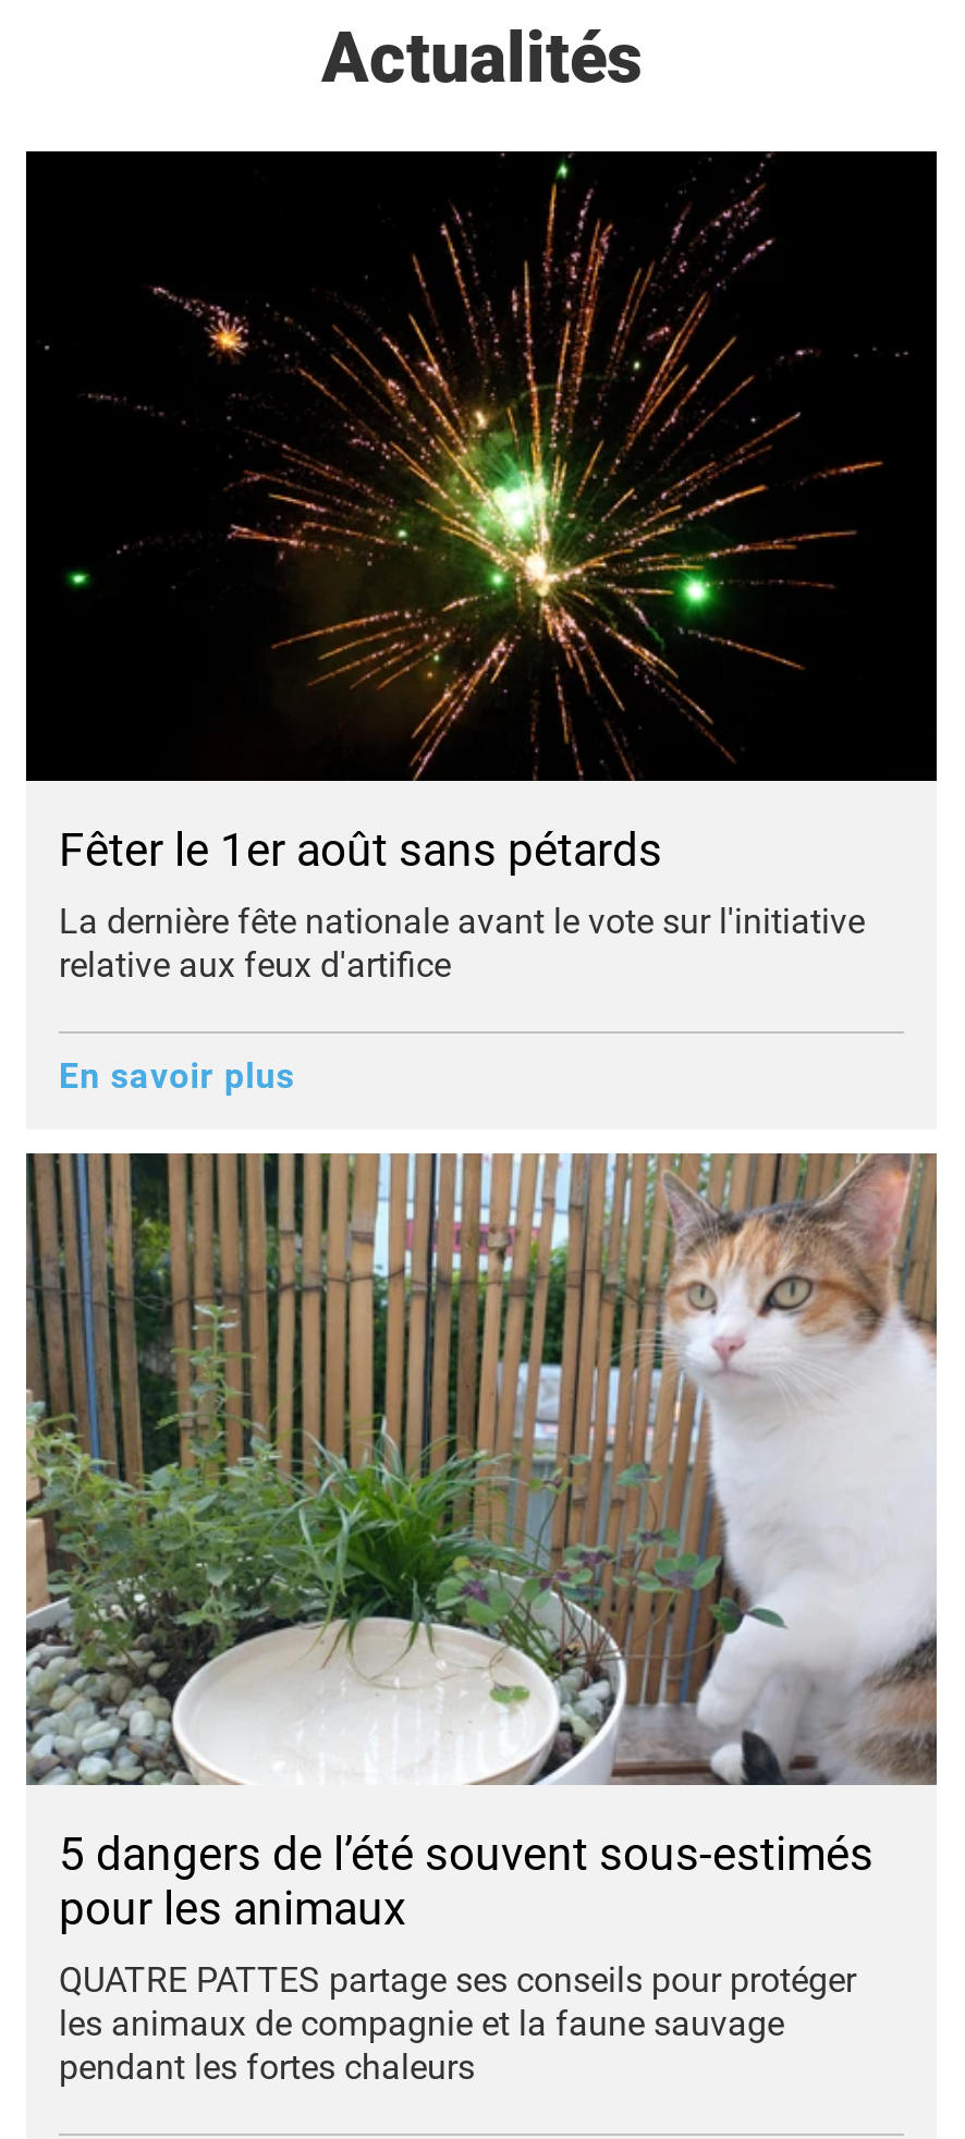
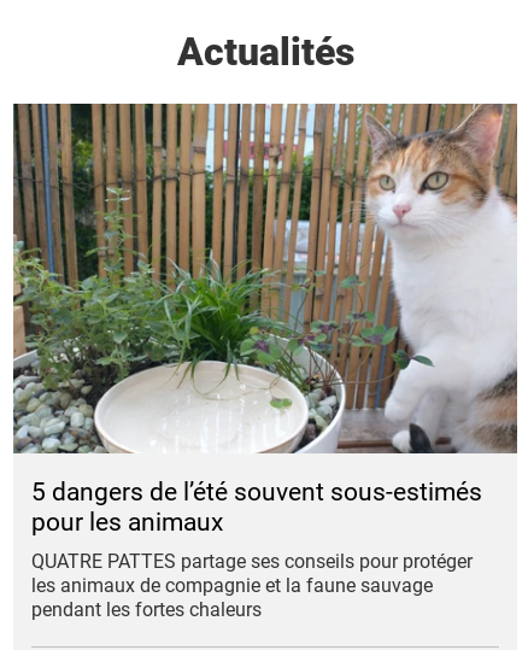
- [image]
- Fêter le 1er août sans pétards
- La dernière fête nationale avant le vote sur l'initiative
- relative aux feux d'artifice
- En savoir plus
